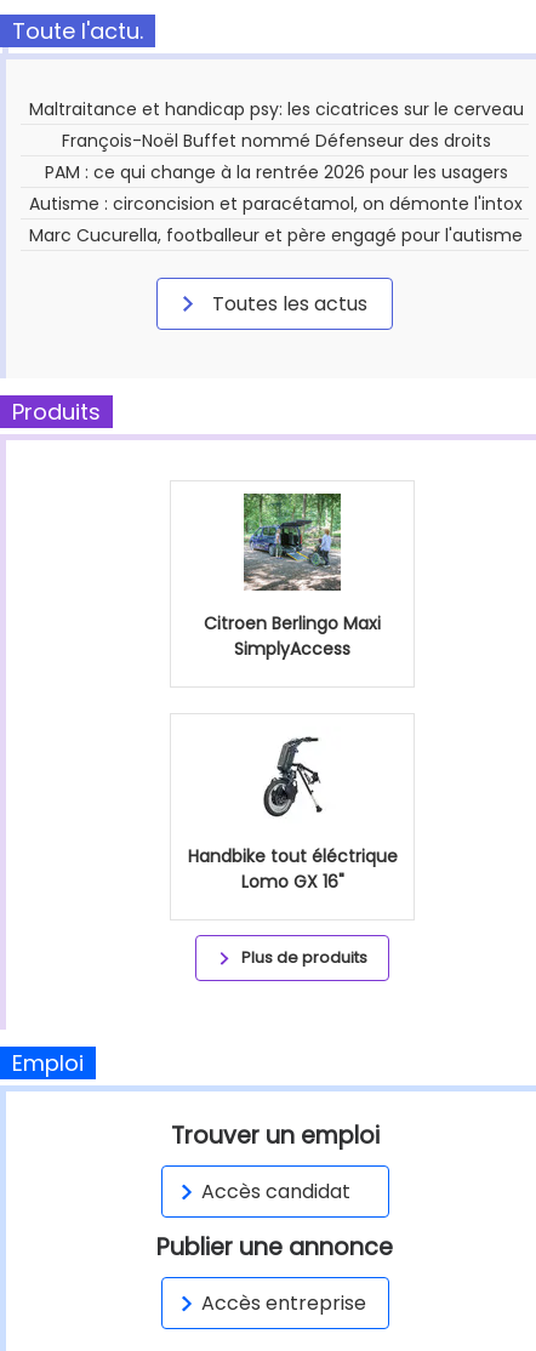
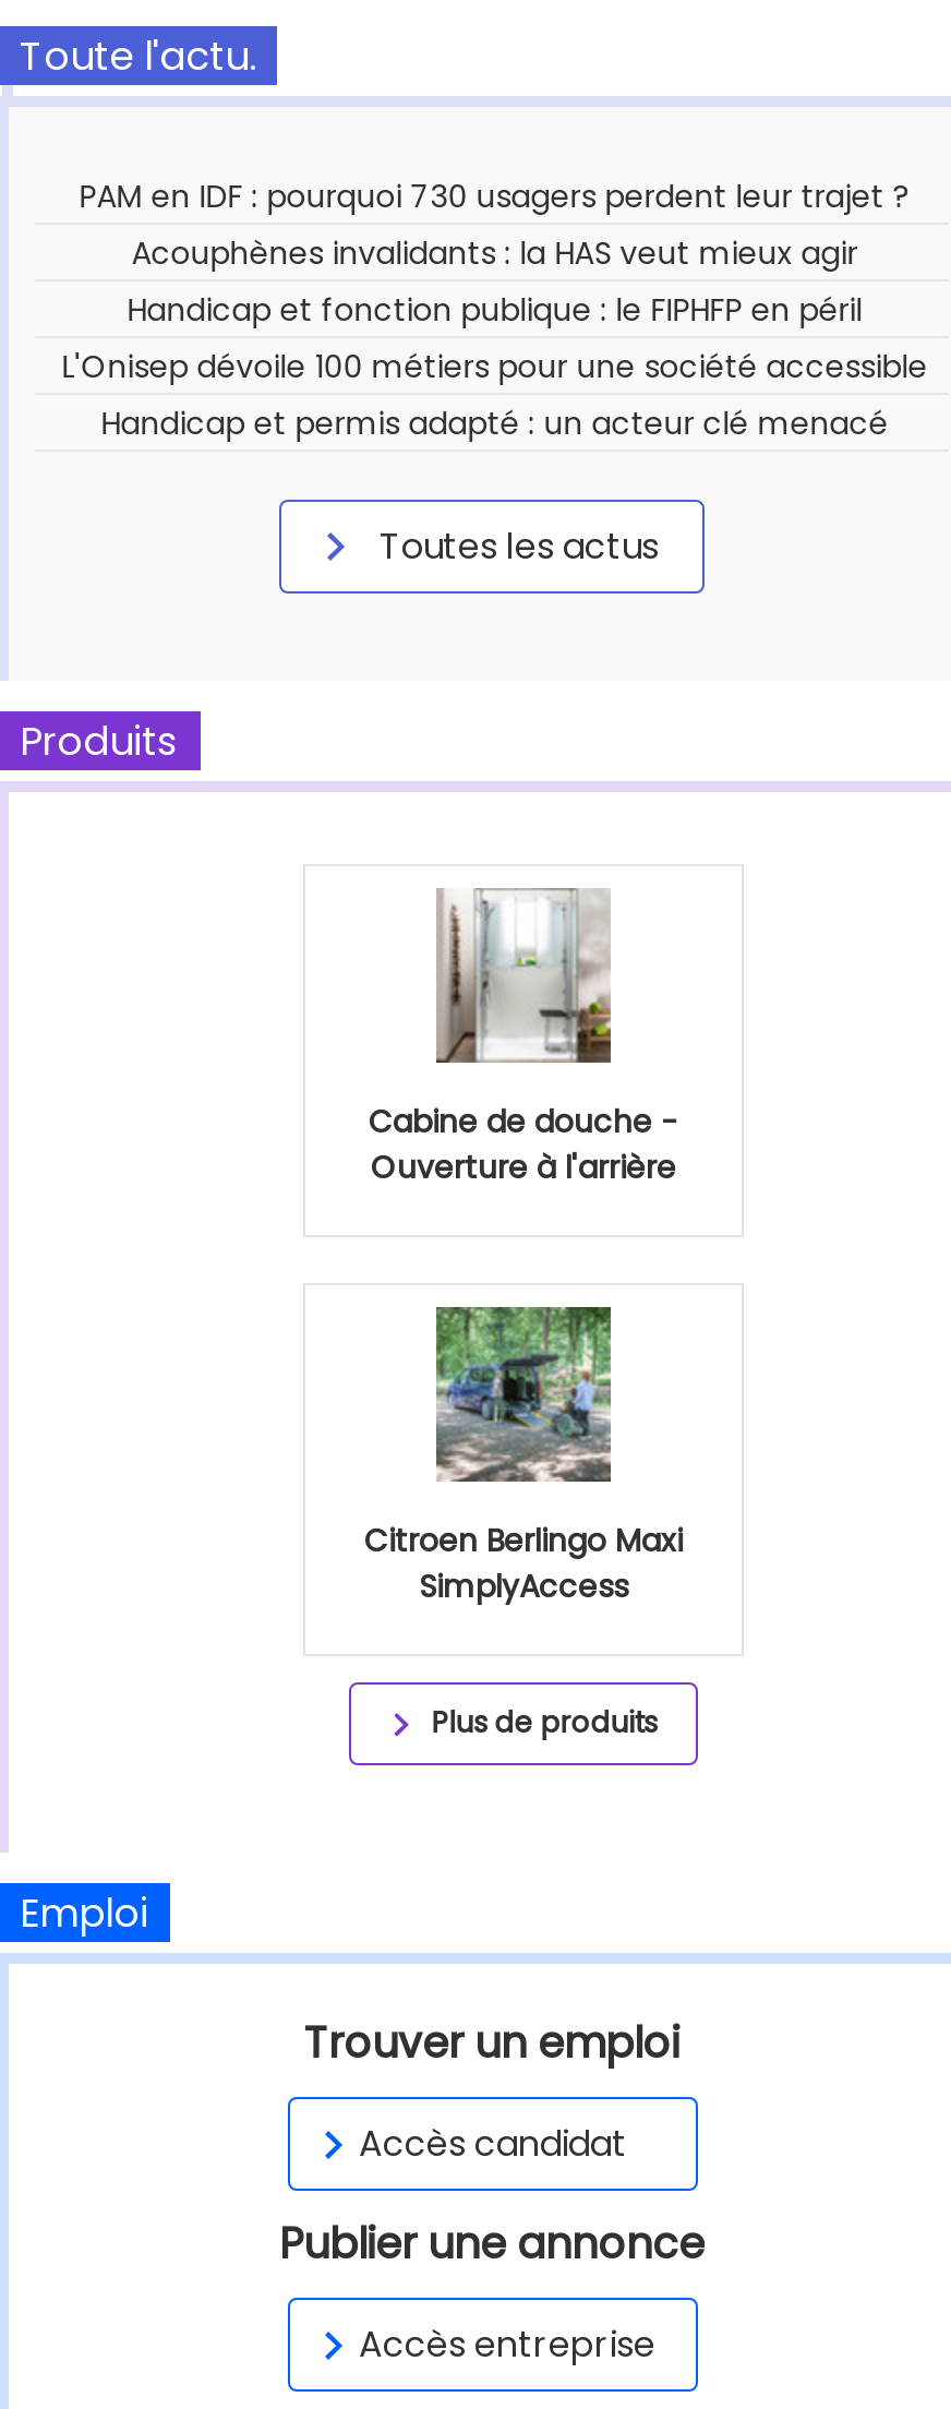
- Maltraitance et handicap psy: les cicatrices sur le cerveau
- François-Noël Buffet nommé Défenseur des droits
- PAM : ce qui change à la rentrée 2026 pour les usagers
- Autisme : circoncision et paracétamol, on démonte l'intox
- Marc Cucurella, footballeur et père engagé pour l'autisme
+ PAM en IDF : pourquoi 730 usagers perdent leur trajet ?
+ Acouphènes invalidants : la HAS veut mieux agir
+ Handicap et fonction publique : le FIPHFP en péril
+ L'Onisep dévoile 100 métiers pour une société accessible
+ Handicap et permis adapté : un acteur clé menacé

+ [image]
+ Cabine de douche -
+ Ouverture à l'arrière

moved down: [image] | Citroen Berlingo Maxi | SimplyAccess

- [image]
- Handbike tout éléctrique
- Lomo GX 16"
